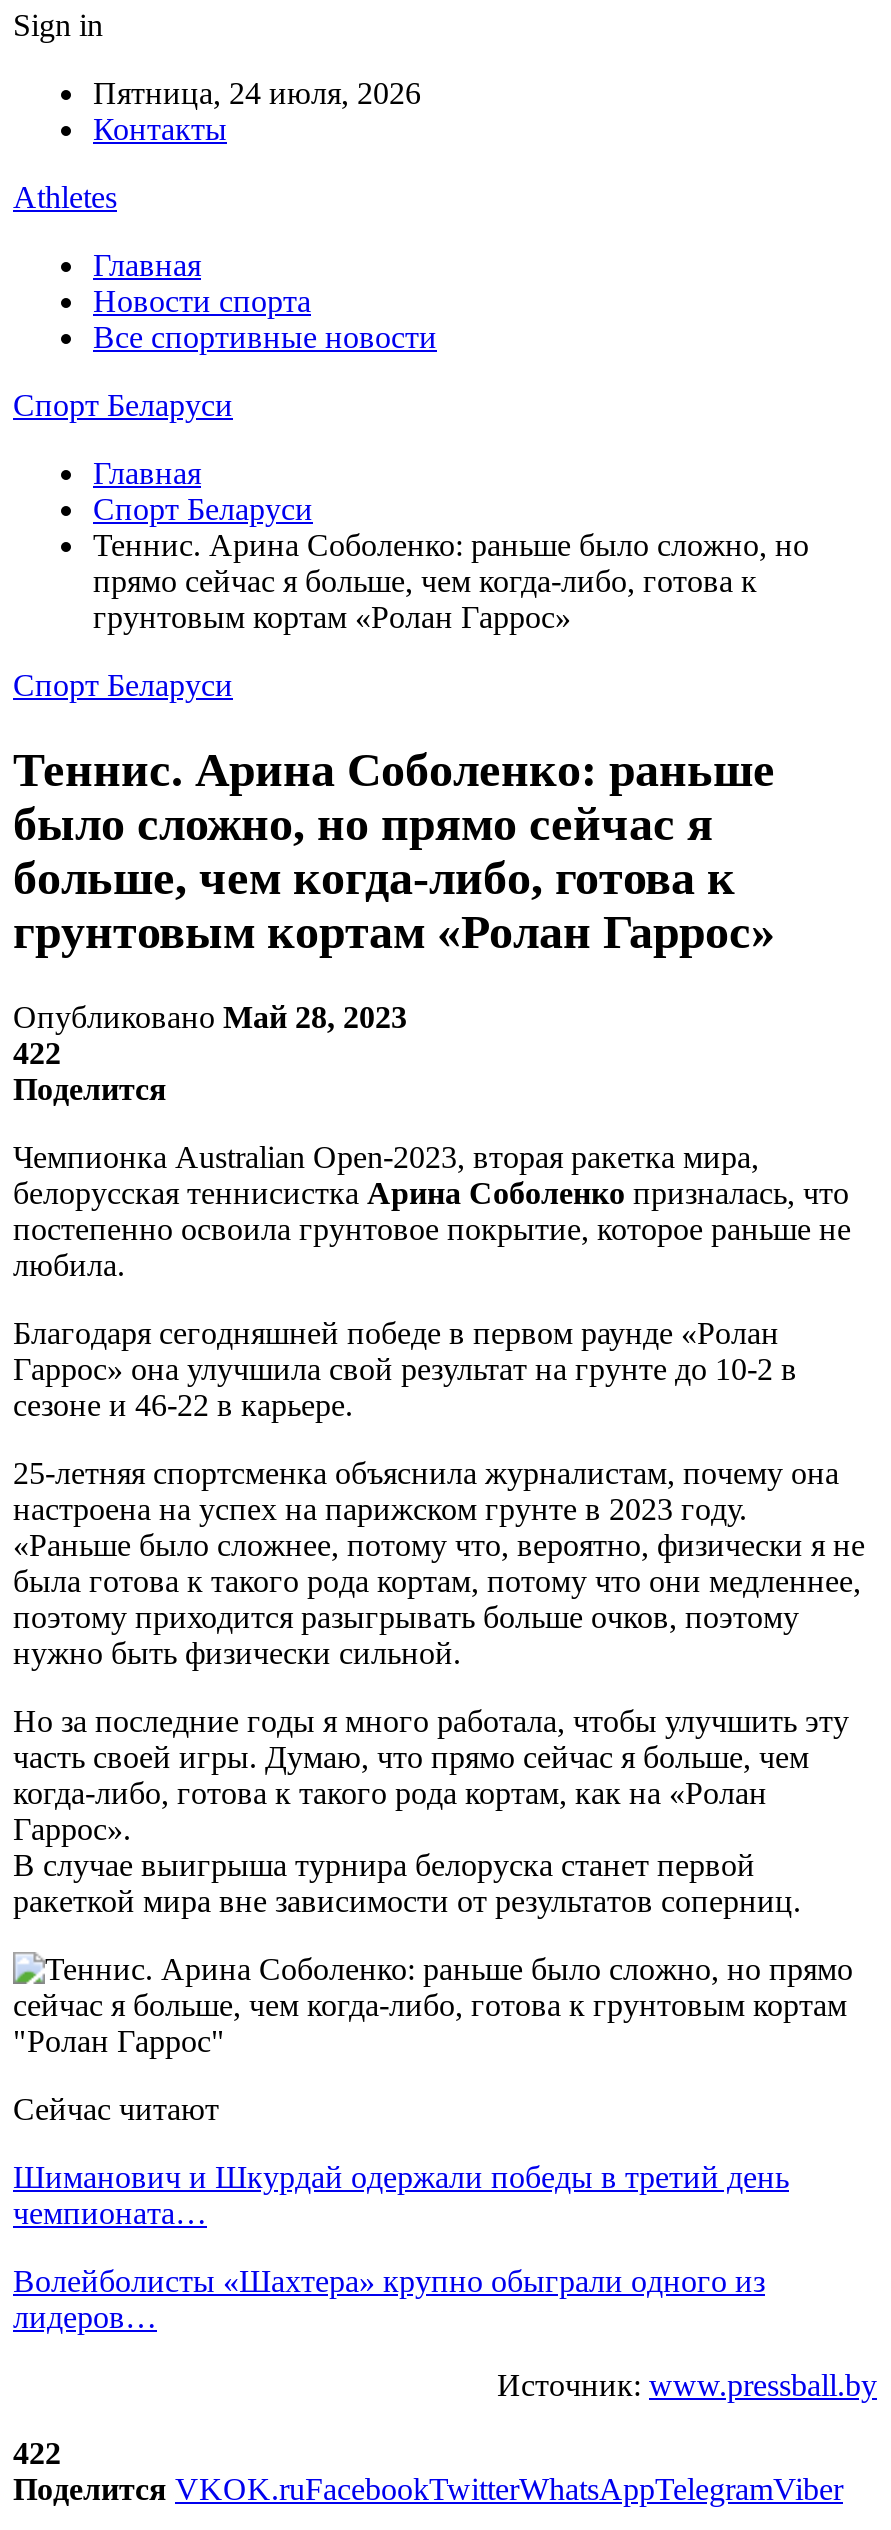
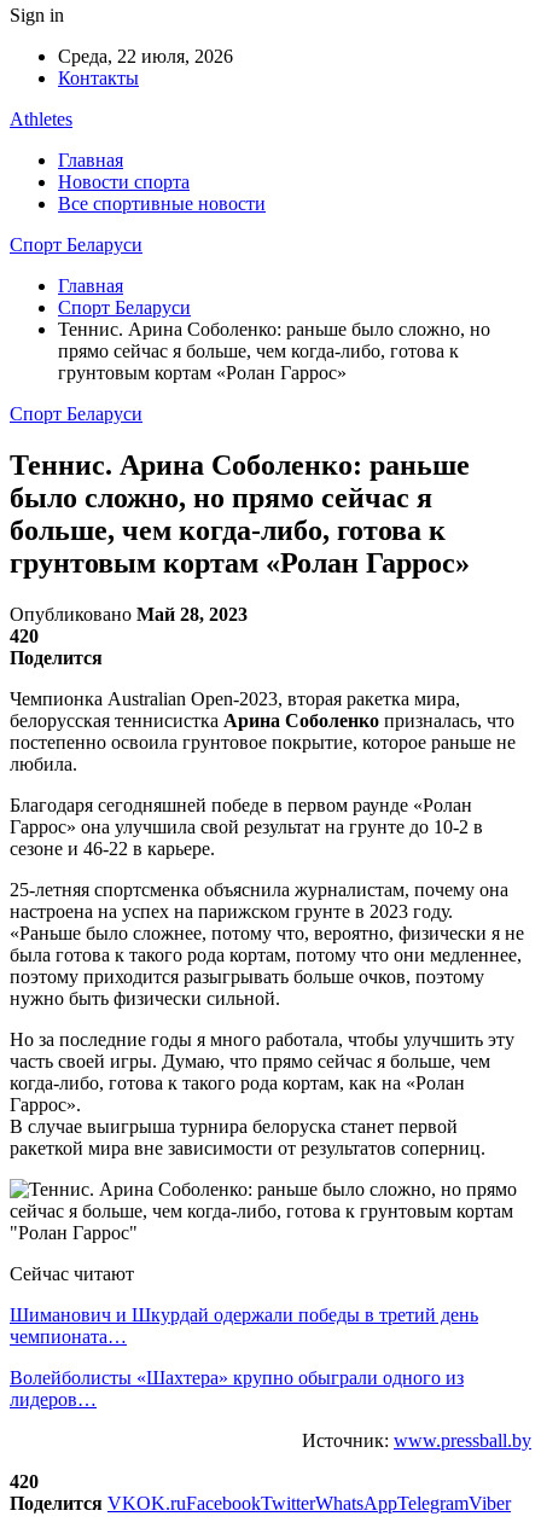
- Пятница, 24 июля, 2026
+ Среда, 22 июля, 2026

- 422
+ 420

- 422
+ 420
